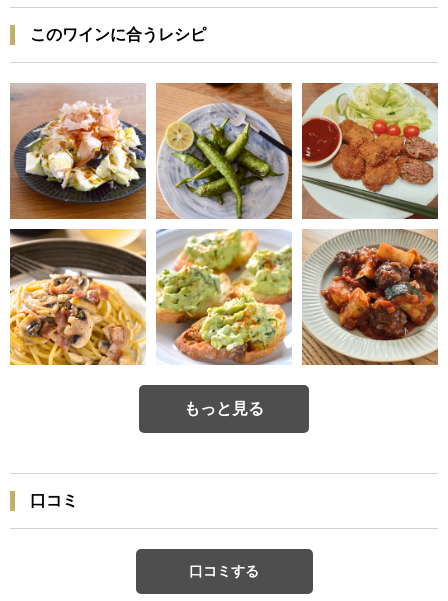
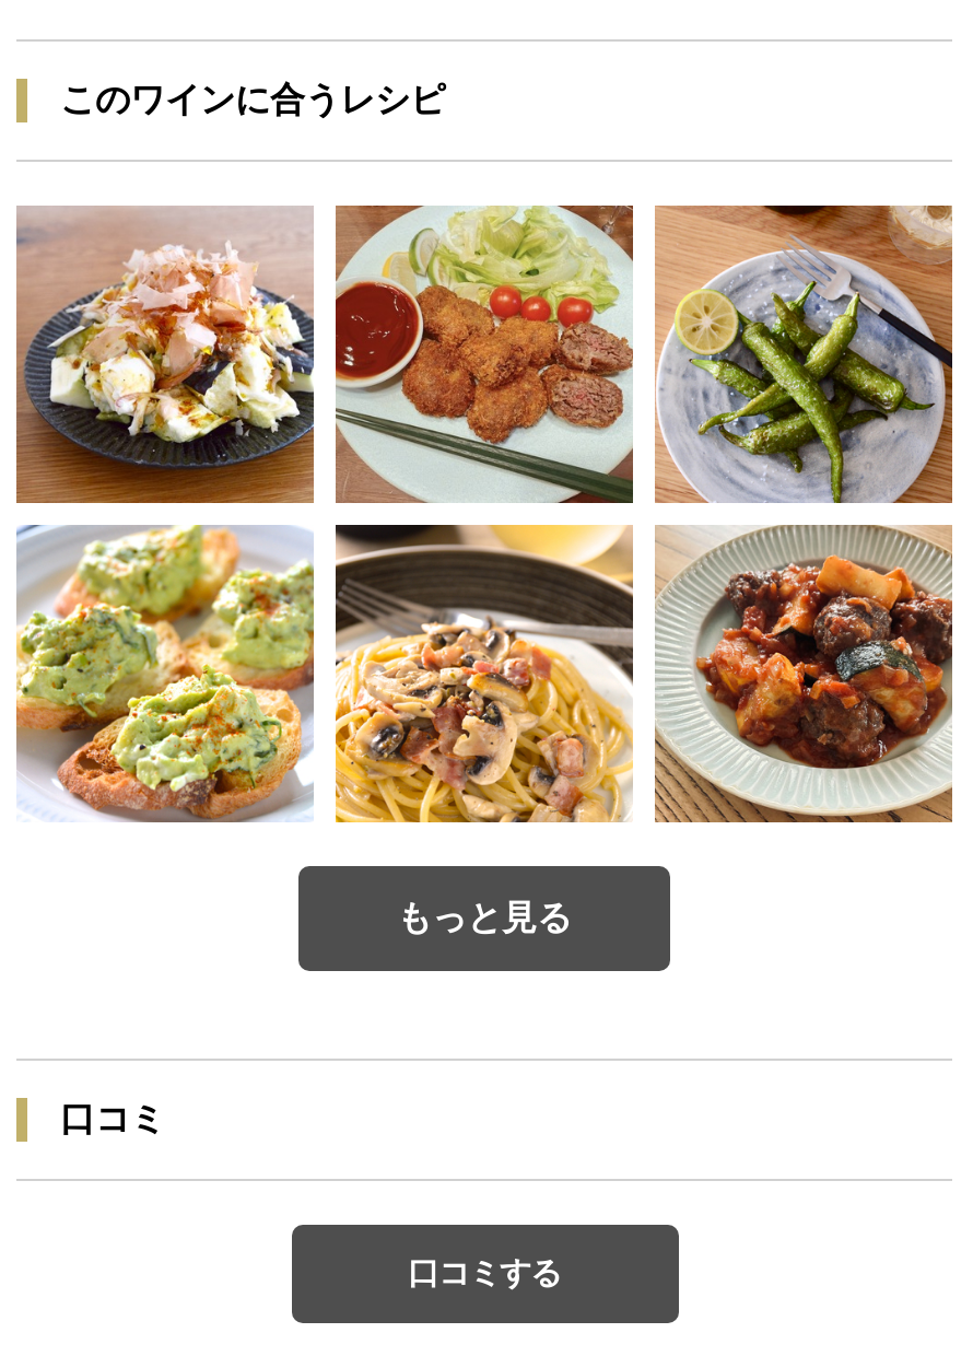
- [image]
+ [image]

- [image]
+ [image]

- [image]
+ [image]

- [image]
+ [image]
